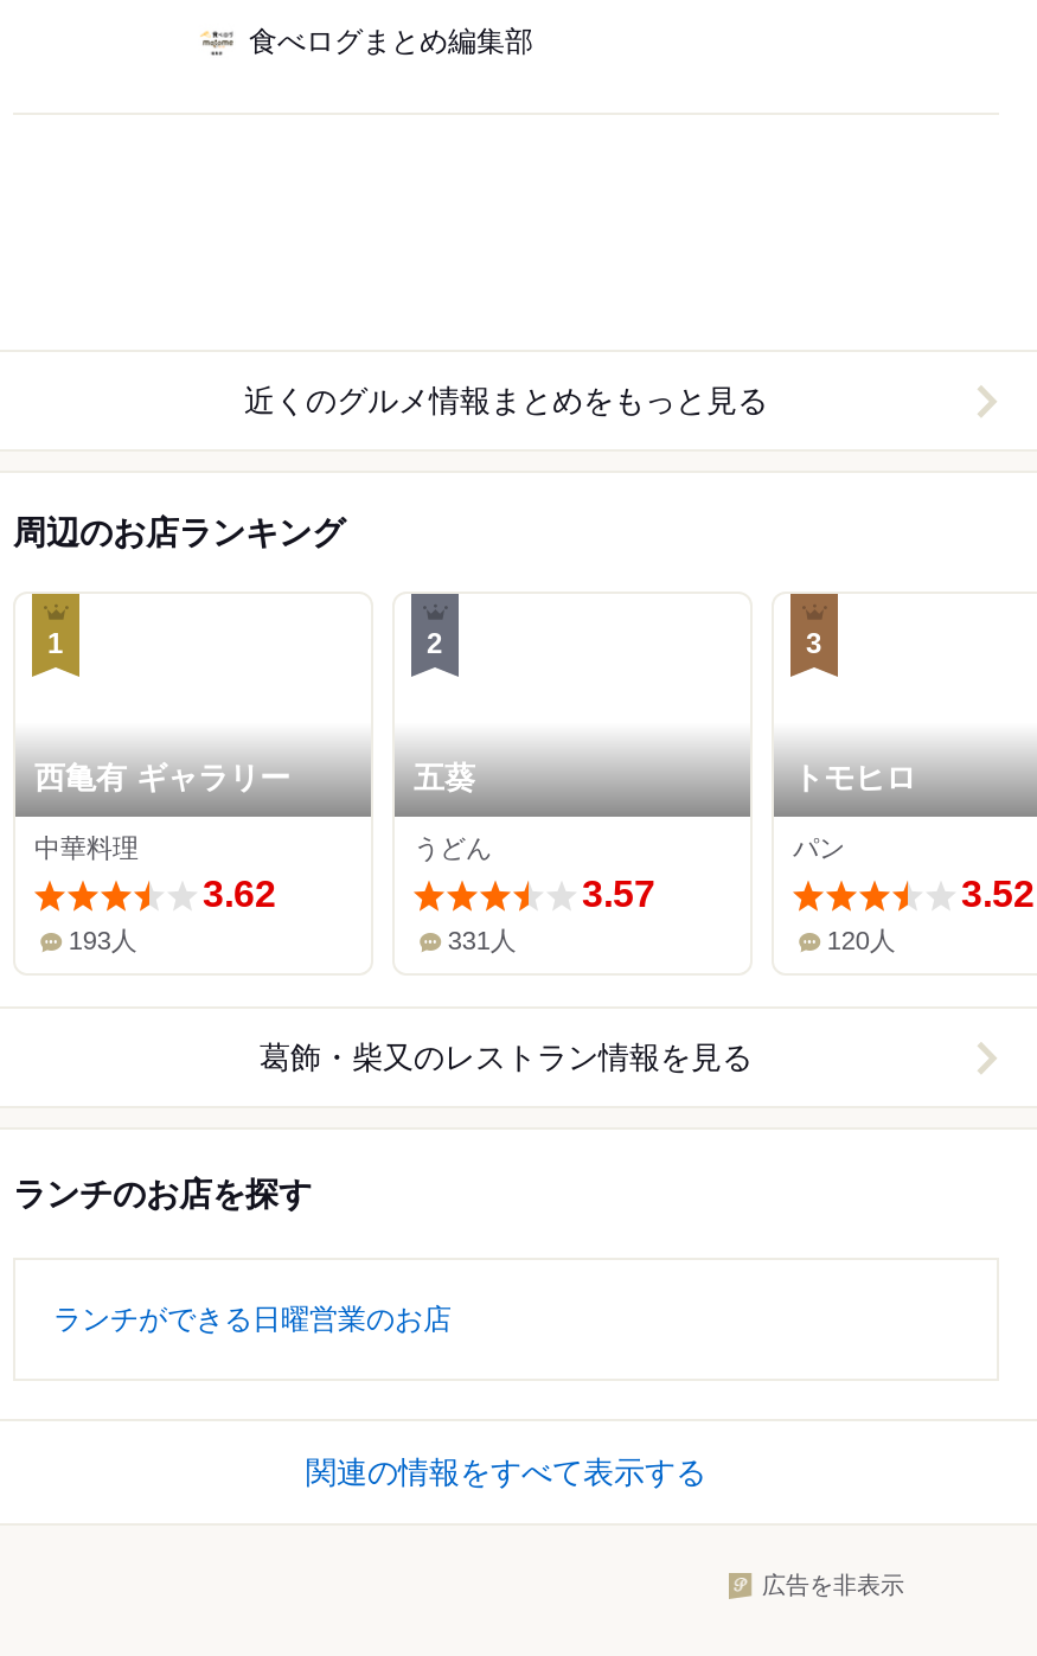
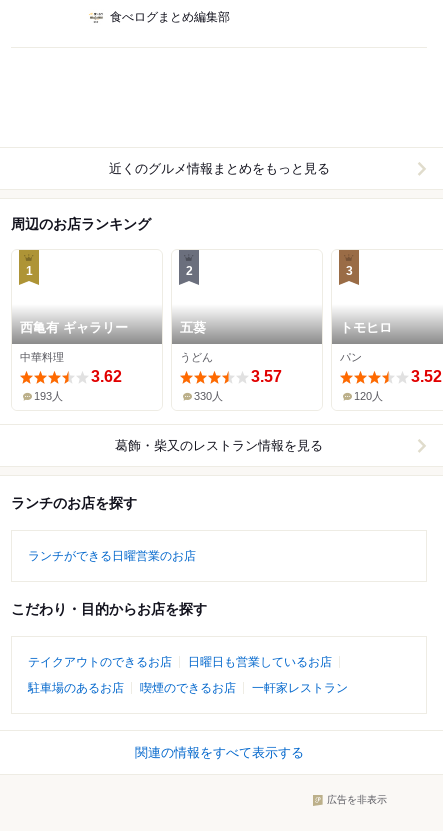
- 331人
+ 330人

+ こだわり・目的からお店を探す
+ テイクアウトのできるお店
+ 日曜日も営業しているお店
+ 駐車場のあるお店
+ 喫煙のできるお店
+ 一軒家レストラン
